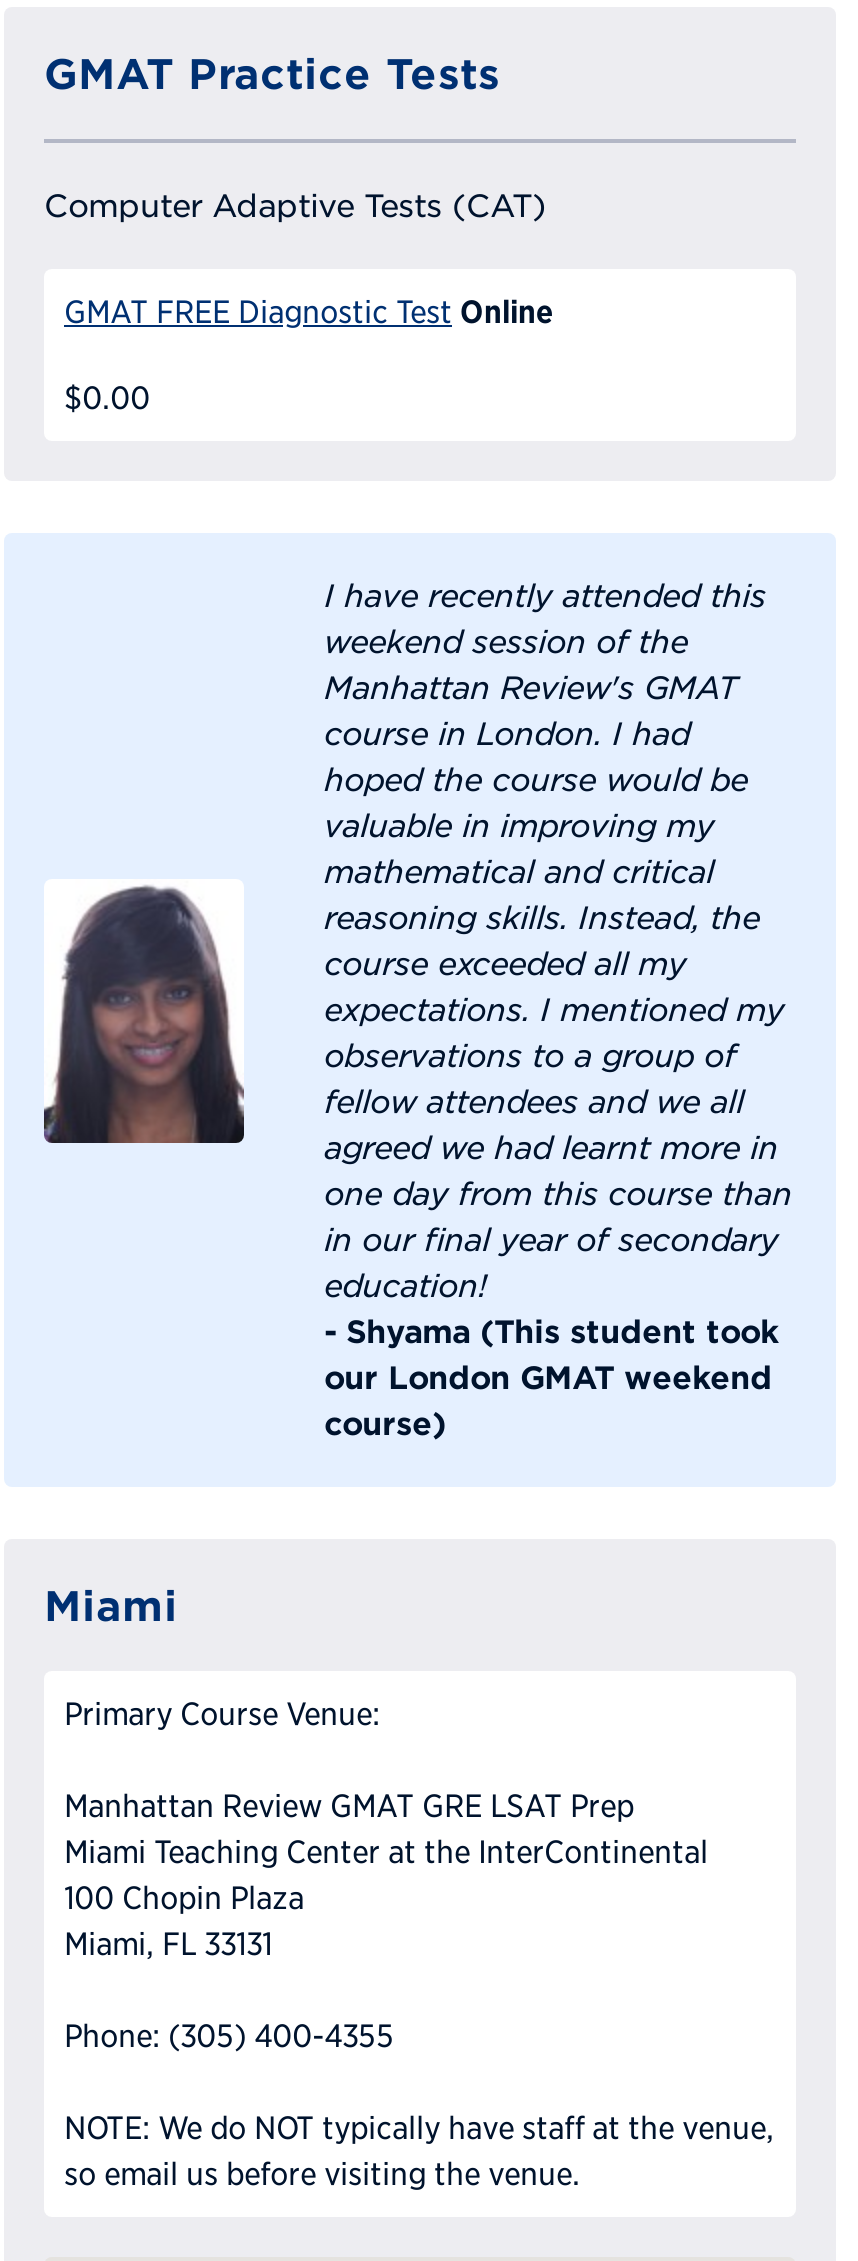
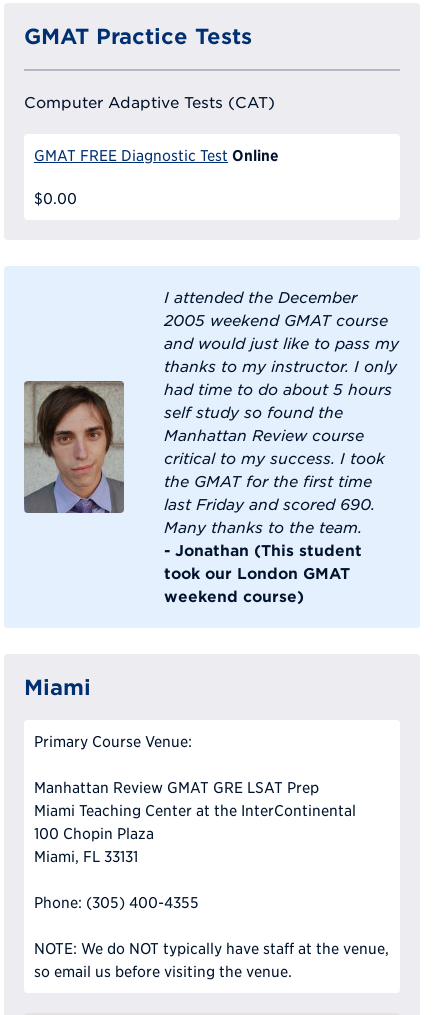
- [image]
- I have recently attended this
- weekend session of the
- Manhattan Review's GMAT
- course in London. I had
- hoped the course would be
- valuable in improving my
- mathematical and critical
- reasoning skills. Instead, the
- course exceeded all my
- expectations. I mentioned my
- observations to a group of
- fellow attendees and we all
- agreed we had learnt more in
- one day from this course than
- in our final year of secondary
- education!
- - Shyama (This student took
- our London GMAT weekend
- course)
+ [image]
+ I attended the December
+ 2005 weekend GMAT course
+ and would just like to pass my
+ thanks to my instructor. I only
+ had time to do about 5 hours
+ self study so found the
+ Manhattan Review course
+ critical to my success. I took
+ the GMAT for the first time
+ last Friday and scored 690.
+ Many thanks to the team.
+ - Jonathan (This student
+ took our London GMAT
+ weekend course)
